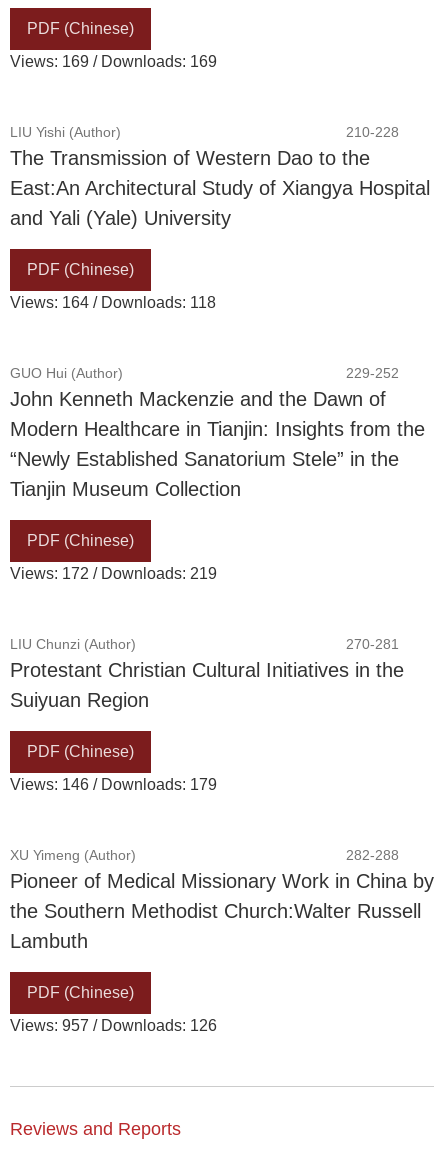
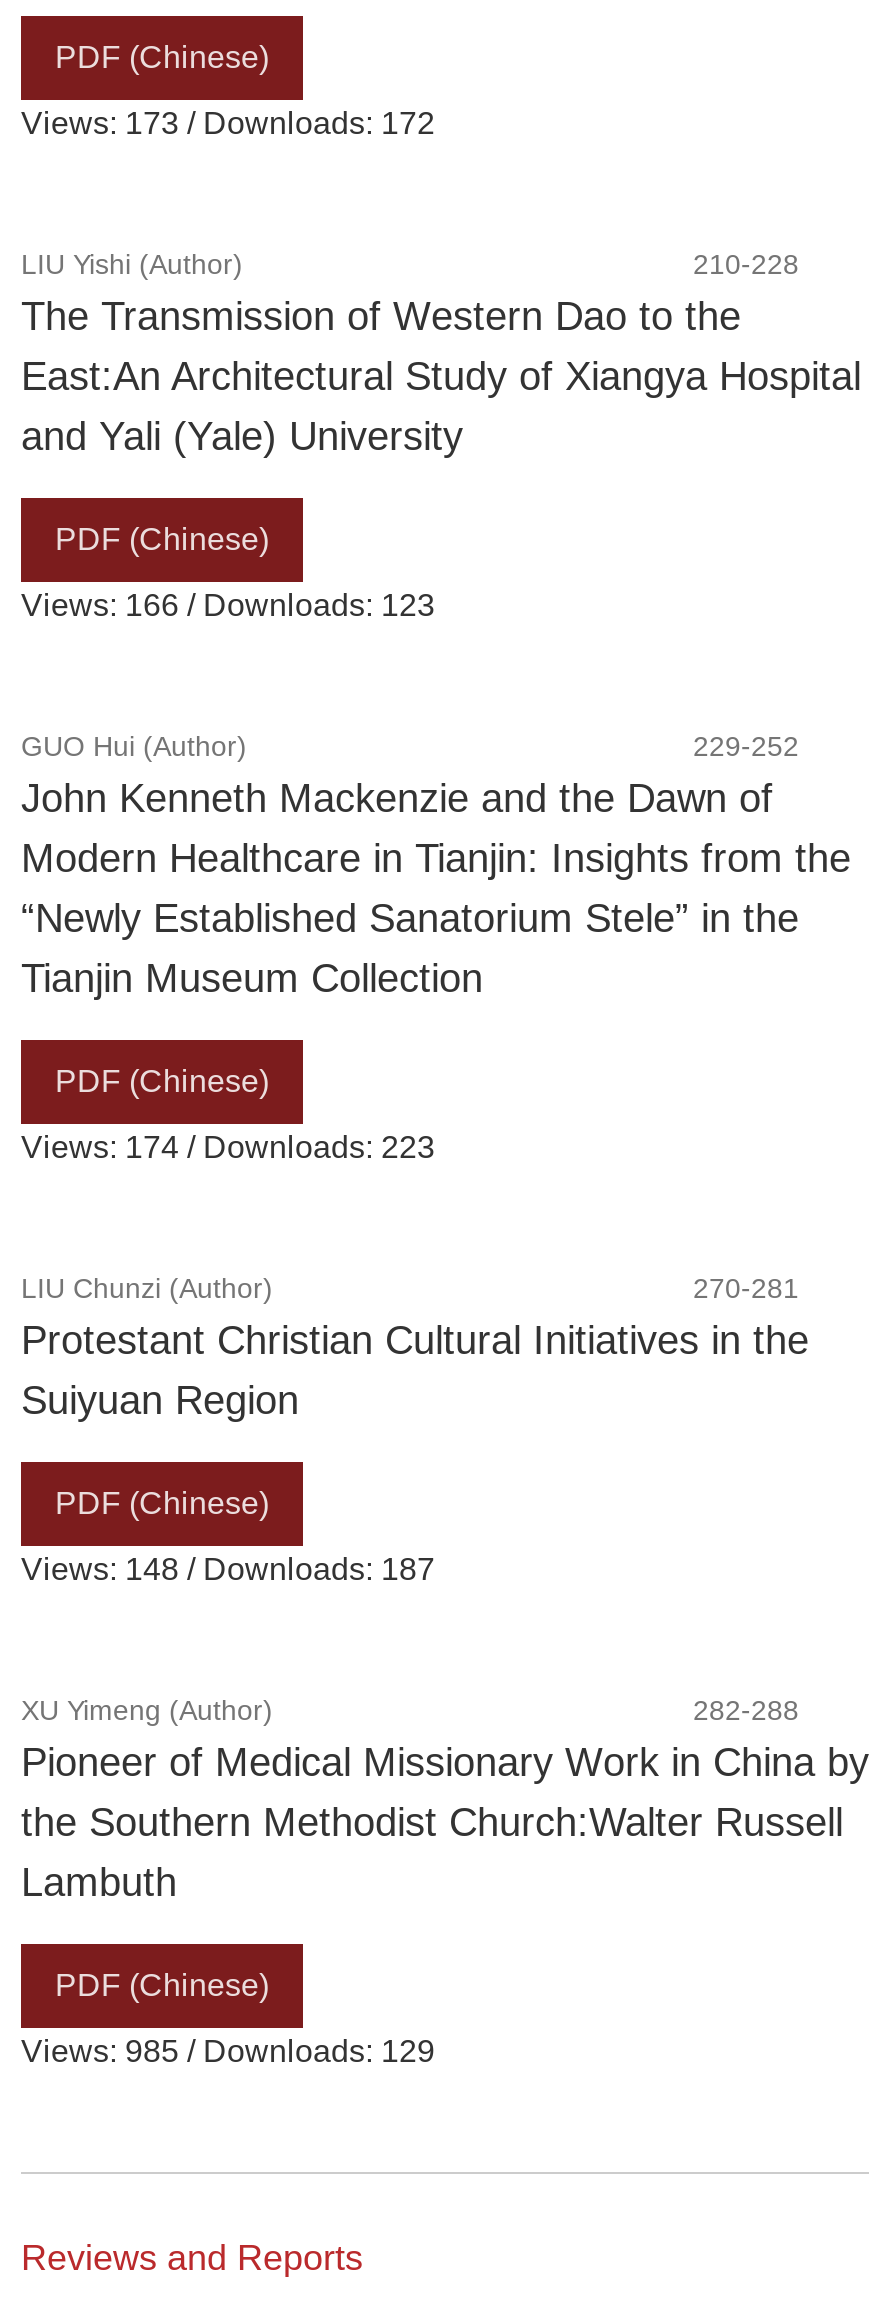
- Views: 169 / Downloads: 169
+ Views: 173 / Downloads: 172

- Views: 164 / Downloads: 118
+ Views: 166 / Downloads: 123

- Views: 172 / Downloads: 219
+ Views: 174 / Downloads: 223

- Views: 146 / Downloads: 179
+ Views: 148 / Downloads: 187

- Views: 957 / Downloads: 126
+ Views: 985 / Downloads: 129
